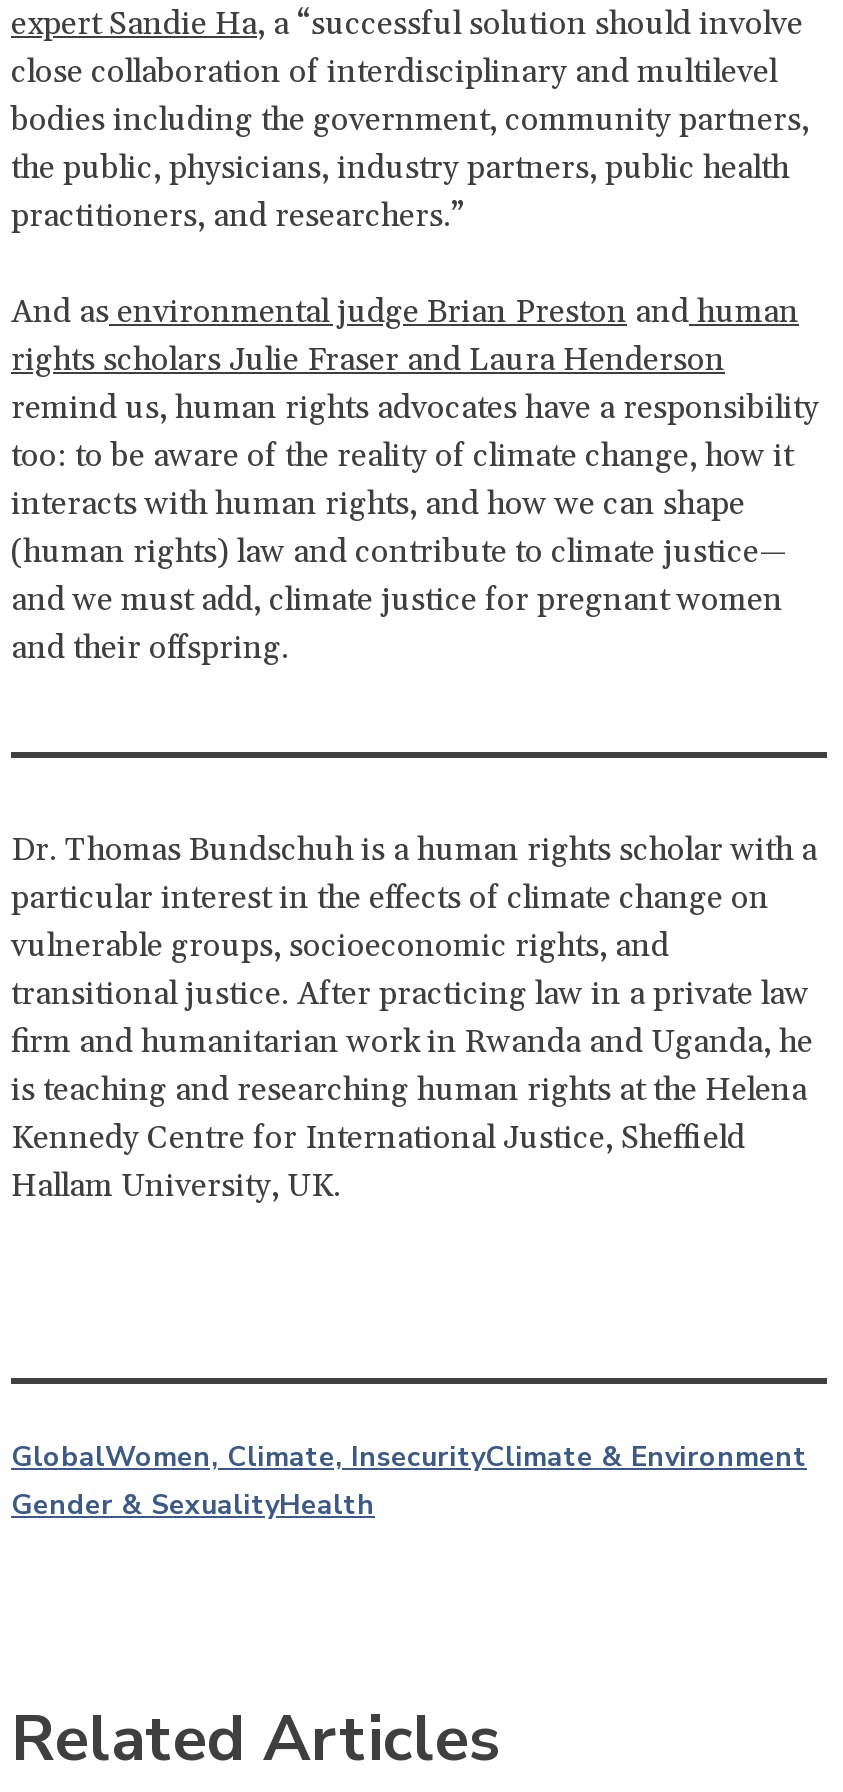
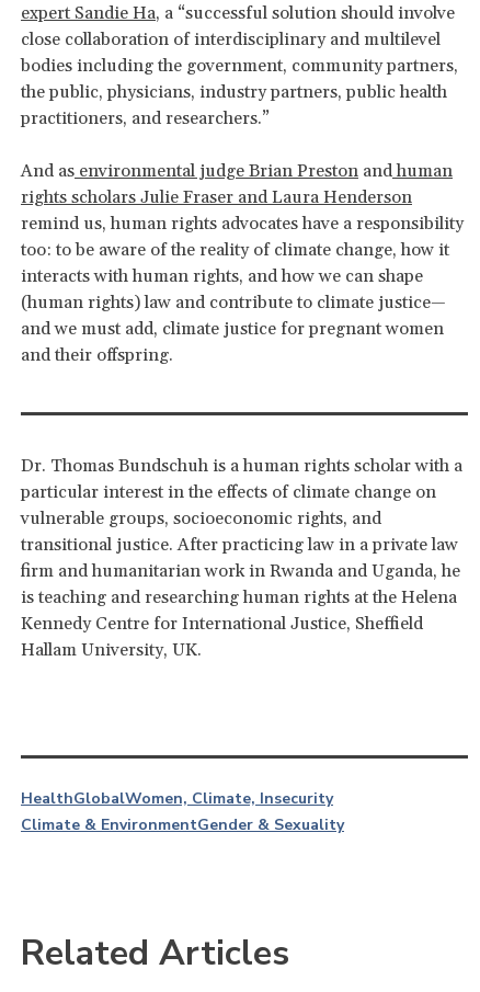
- GlobalWomen, Climate, InsecurityClimate & Environment
- Gender & SexualityHealth
+ HealthGlobalWomen, Climate, Insecurity
+ Climate & EnvironmentGender & Sexuality
